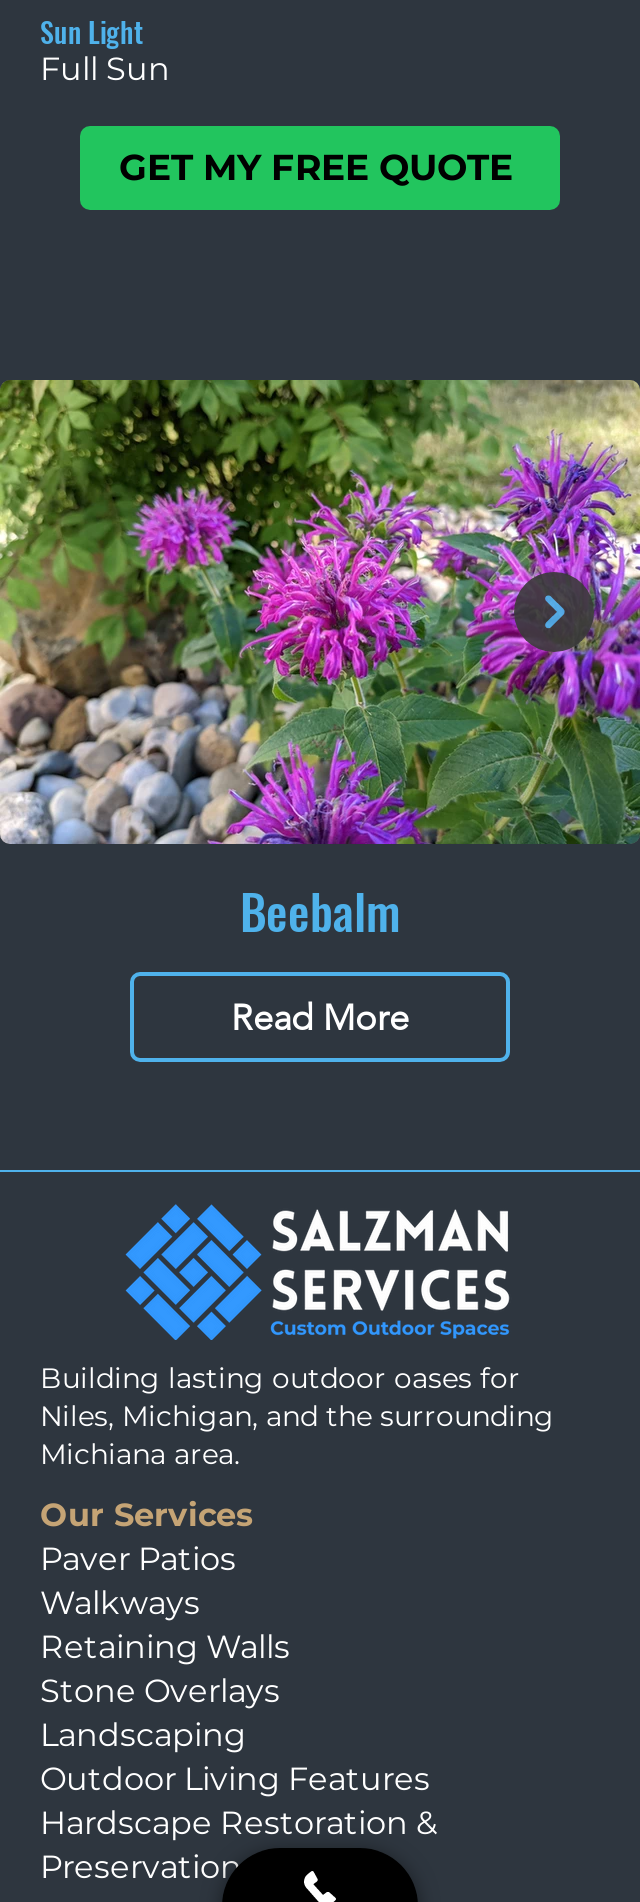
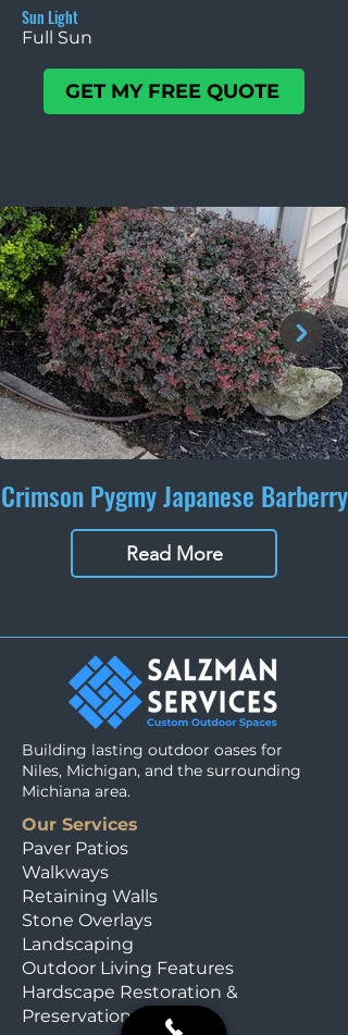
- [image]
- Beebalm
+ [image]
+ Crimson Pygmy Japanese Barberry
